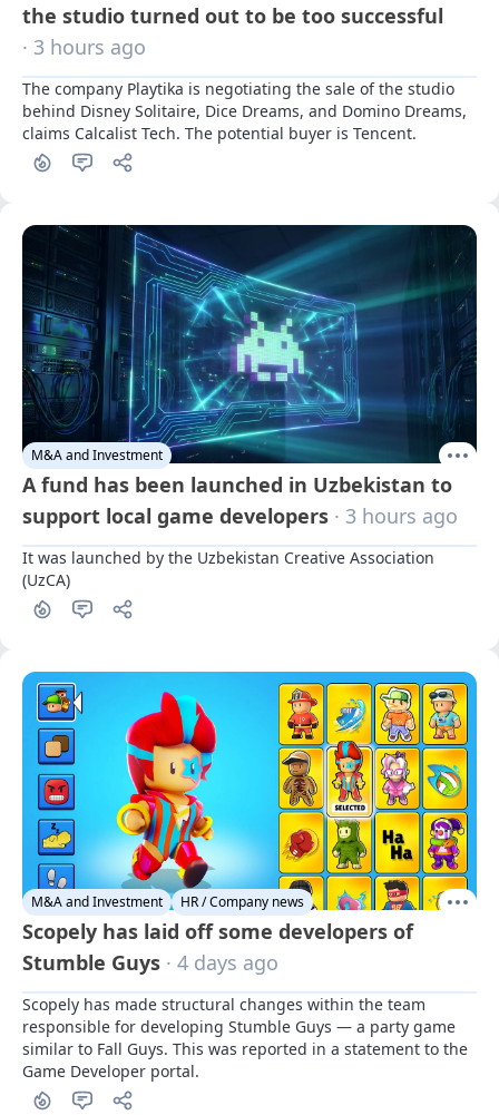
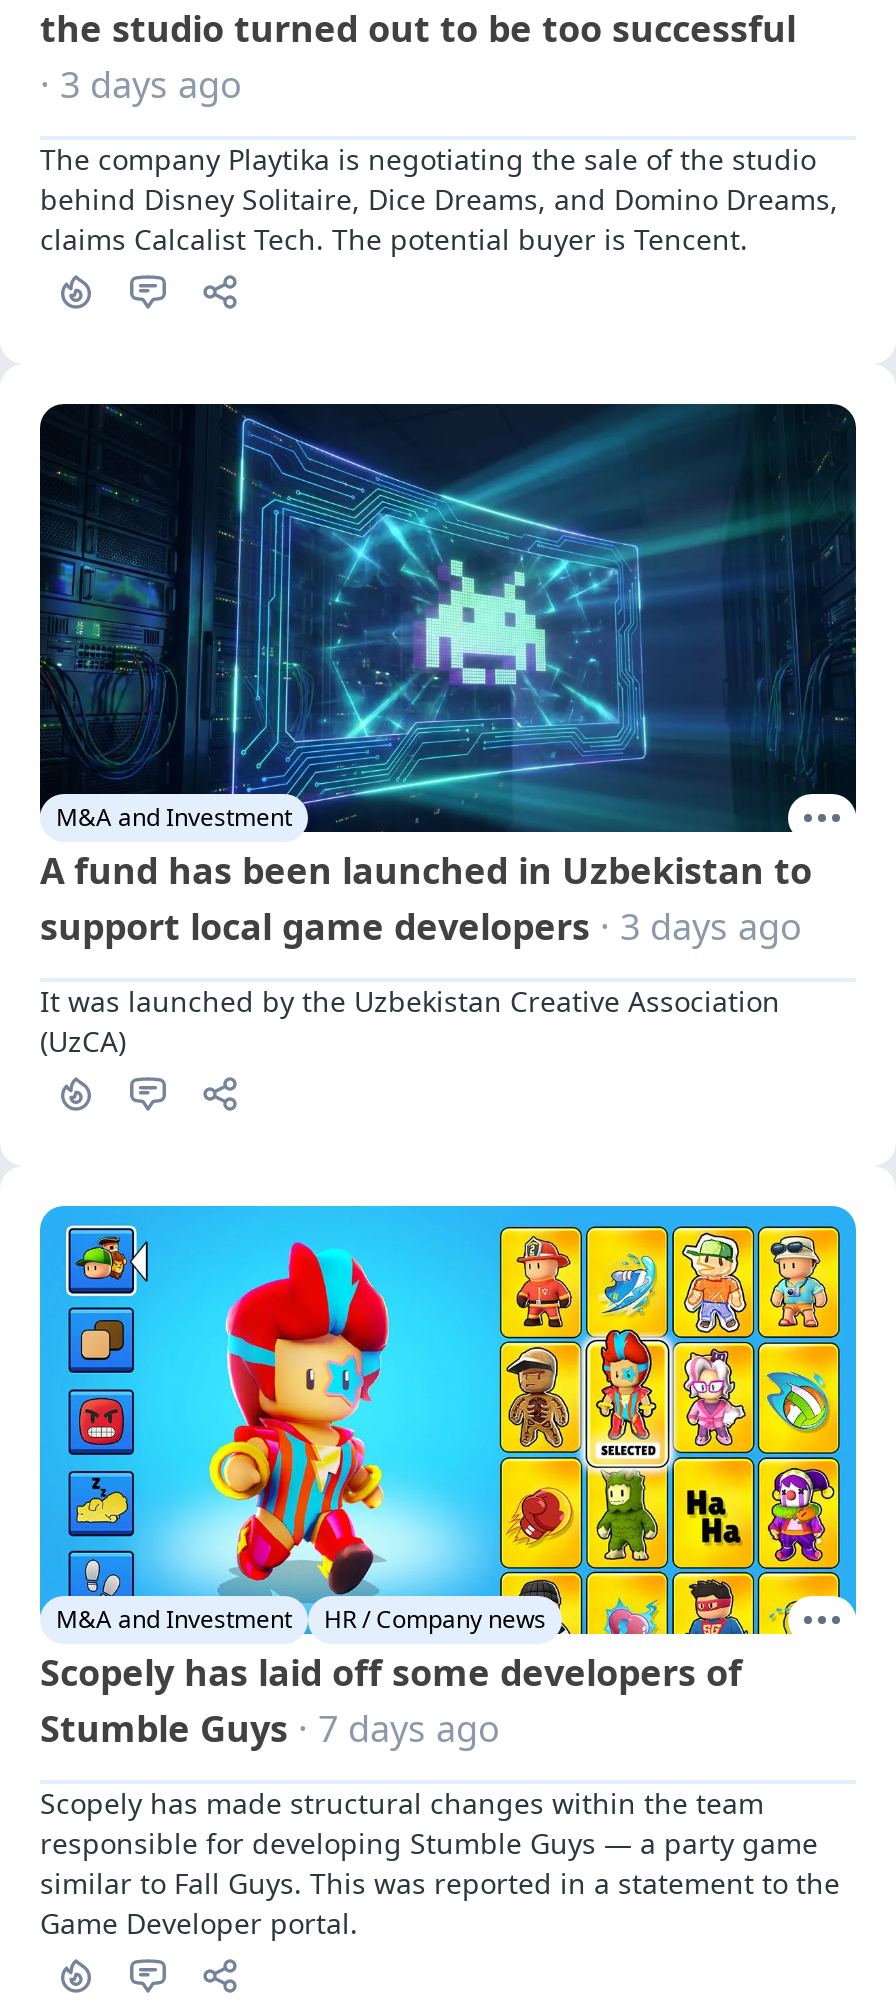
- · 3 hours ago
+ · 3 days ago

- support local game developers · 3 hours ago
+ support local game developers · 3 days ago

- Stumble Guys · 4 days ago
+ Stumble Guys · 7 days ago
